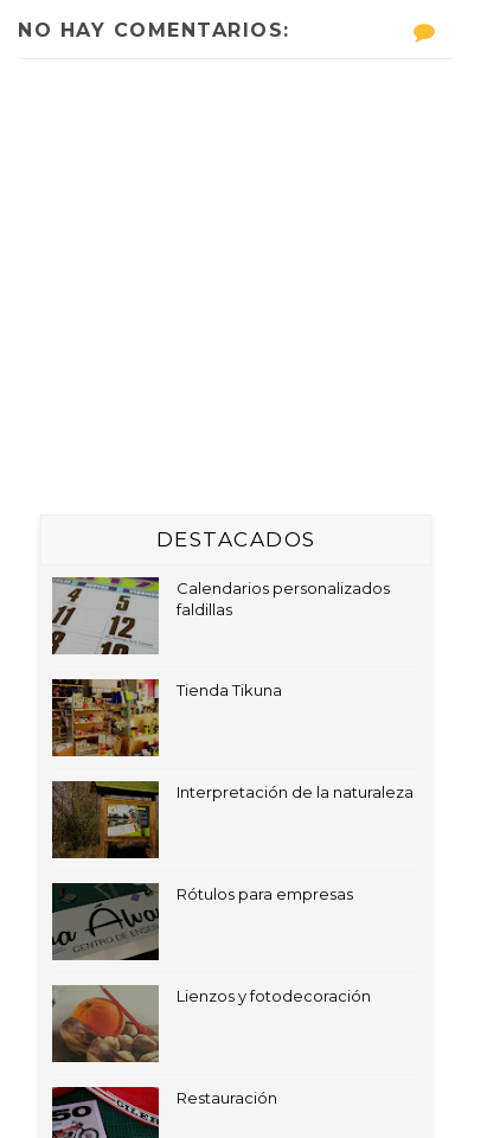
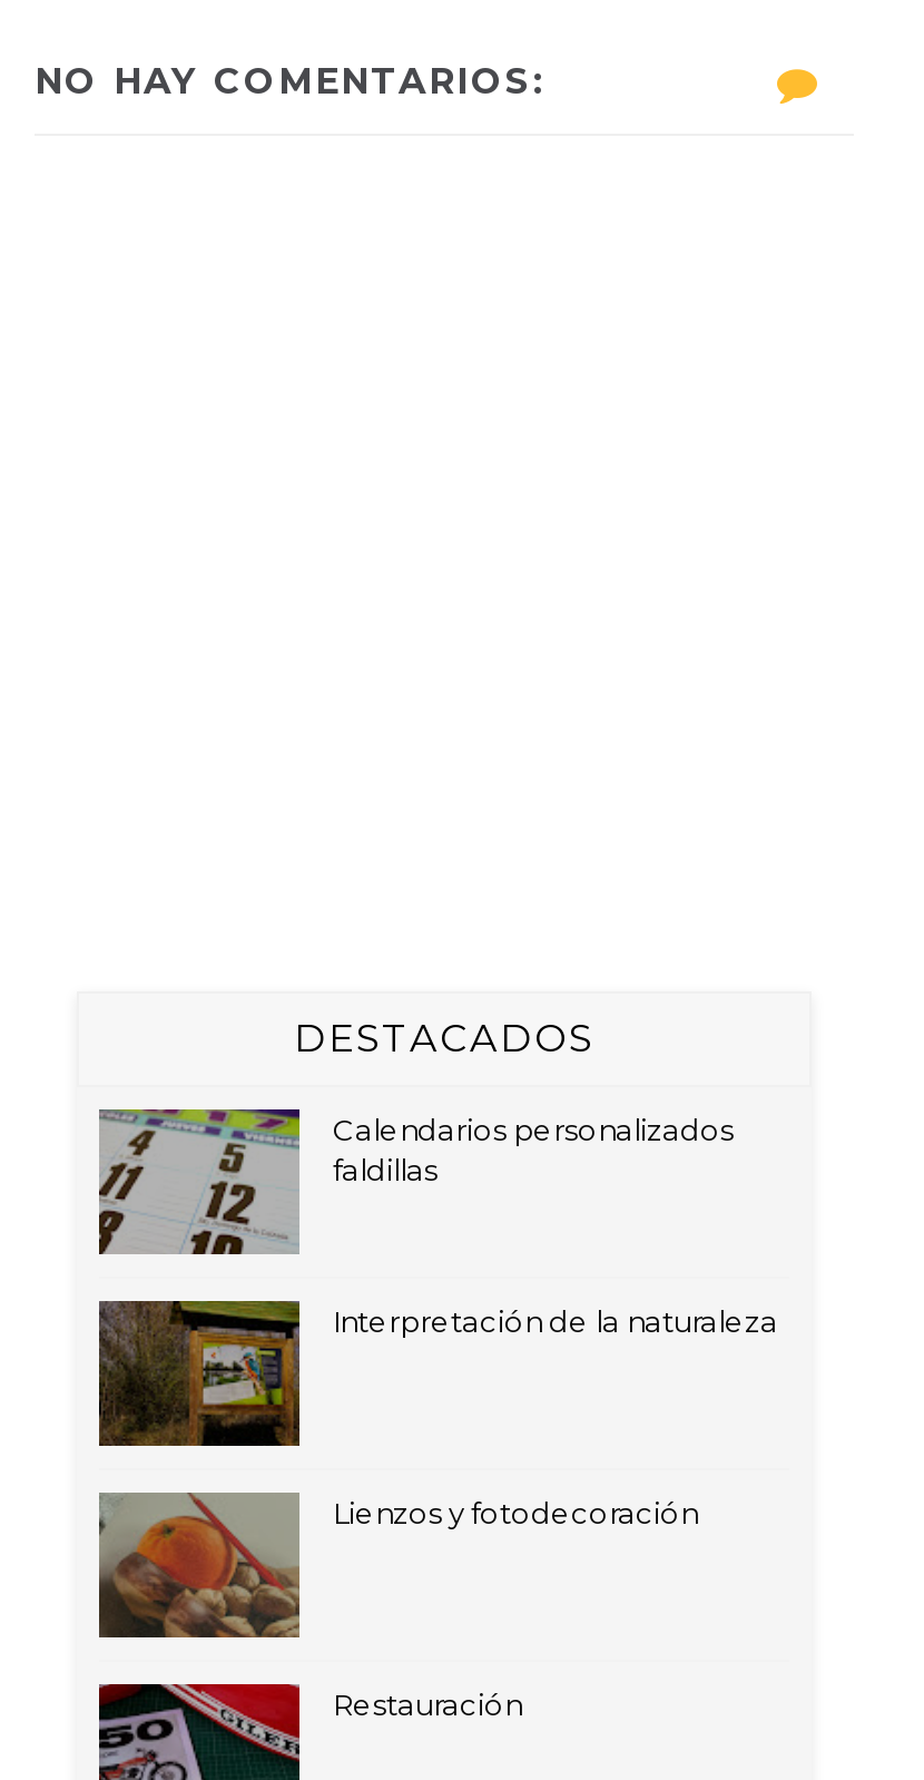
- [image]
- Tienda Tikuna

- [image]
- Rótulos para empresas
